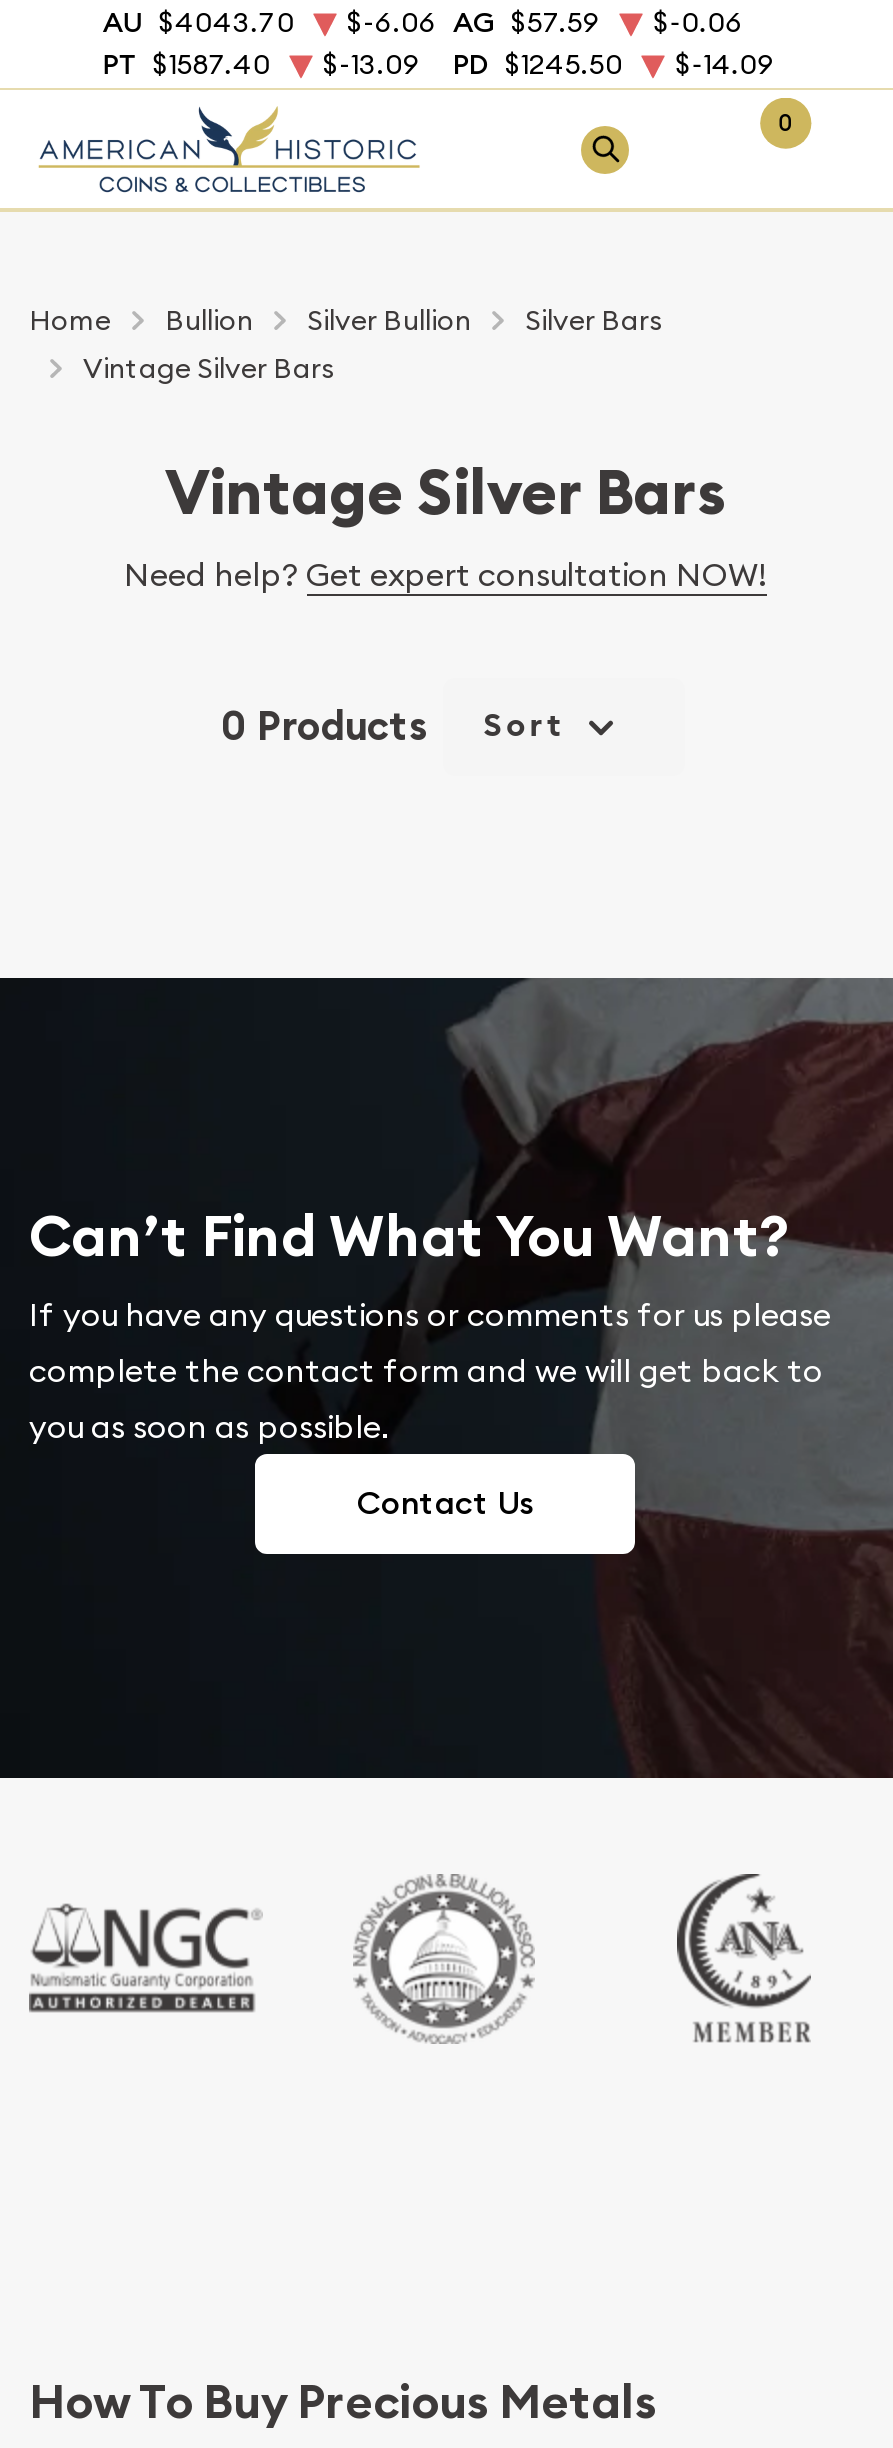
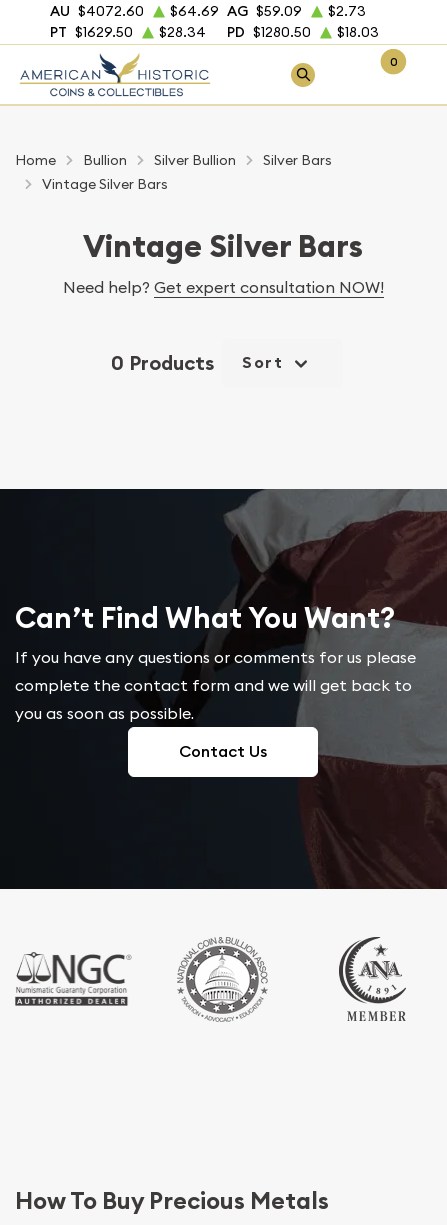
- AU $4043.70
+ AU $4072.60

- $-6.06 AG $57.59
+ $64.69 AG $59.09

- $-0.06
+ $2.73

- PT $1587.40
+ PT $1629.50

- $-13.09
+ $28.34

- PD $1245.50
+ PD $1280.50

- $-14.09
+ $18.03
